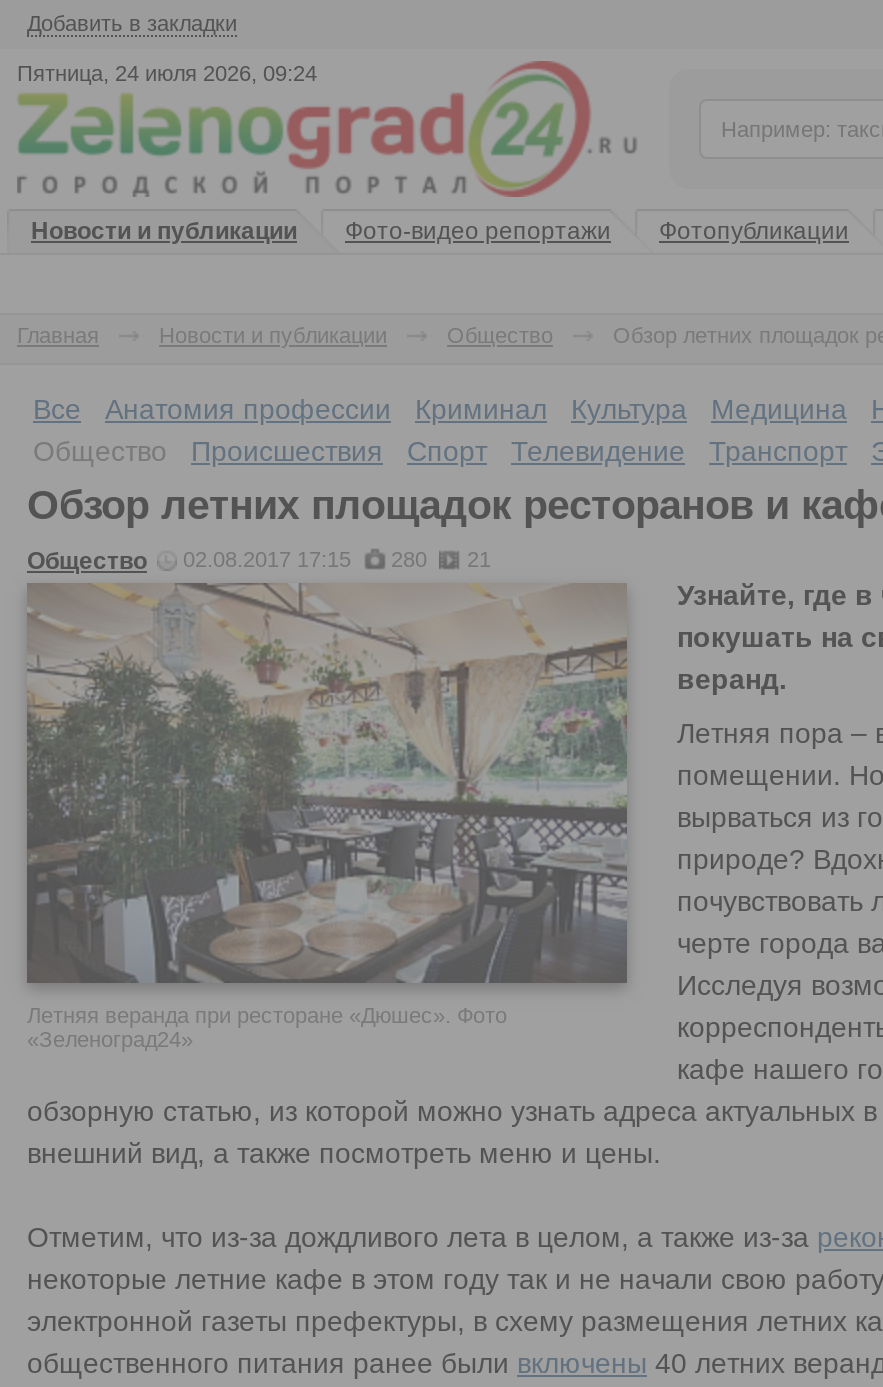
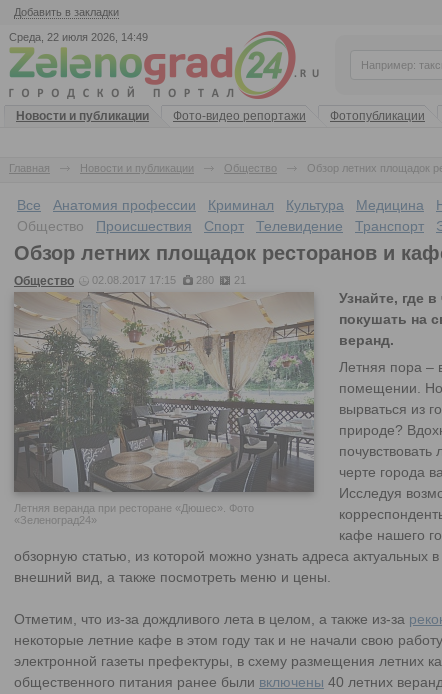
- Пятница, 24 июля 2026, 09:24
+ Среда, 22 июля 2026, 14:49
